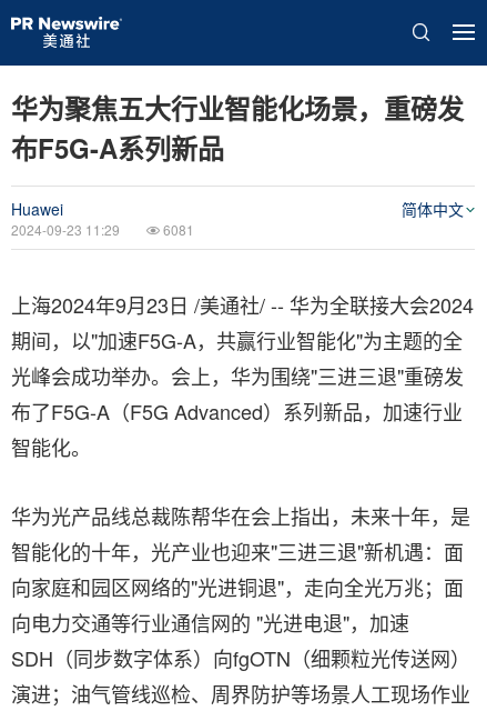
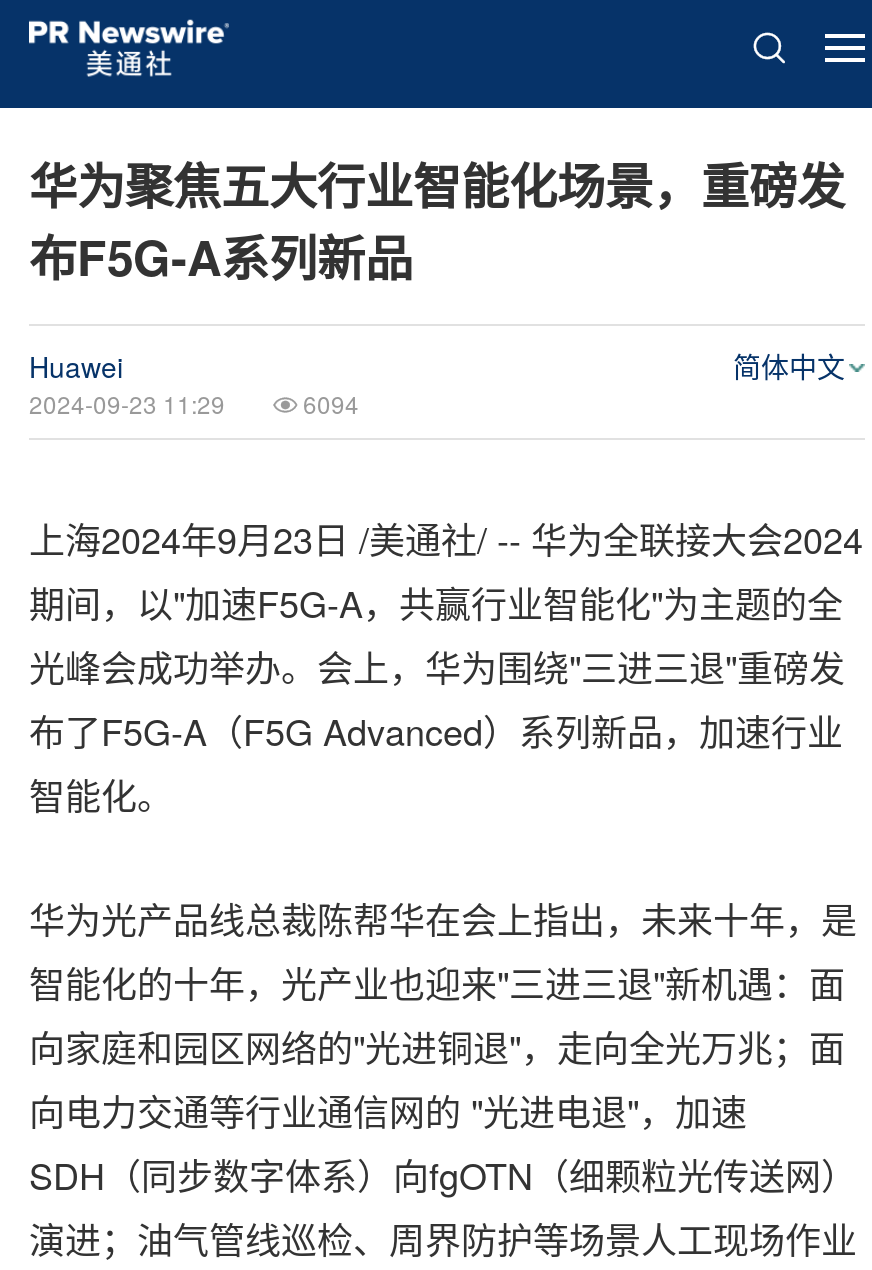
- 6081
+ 6094
